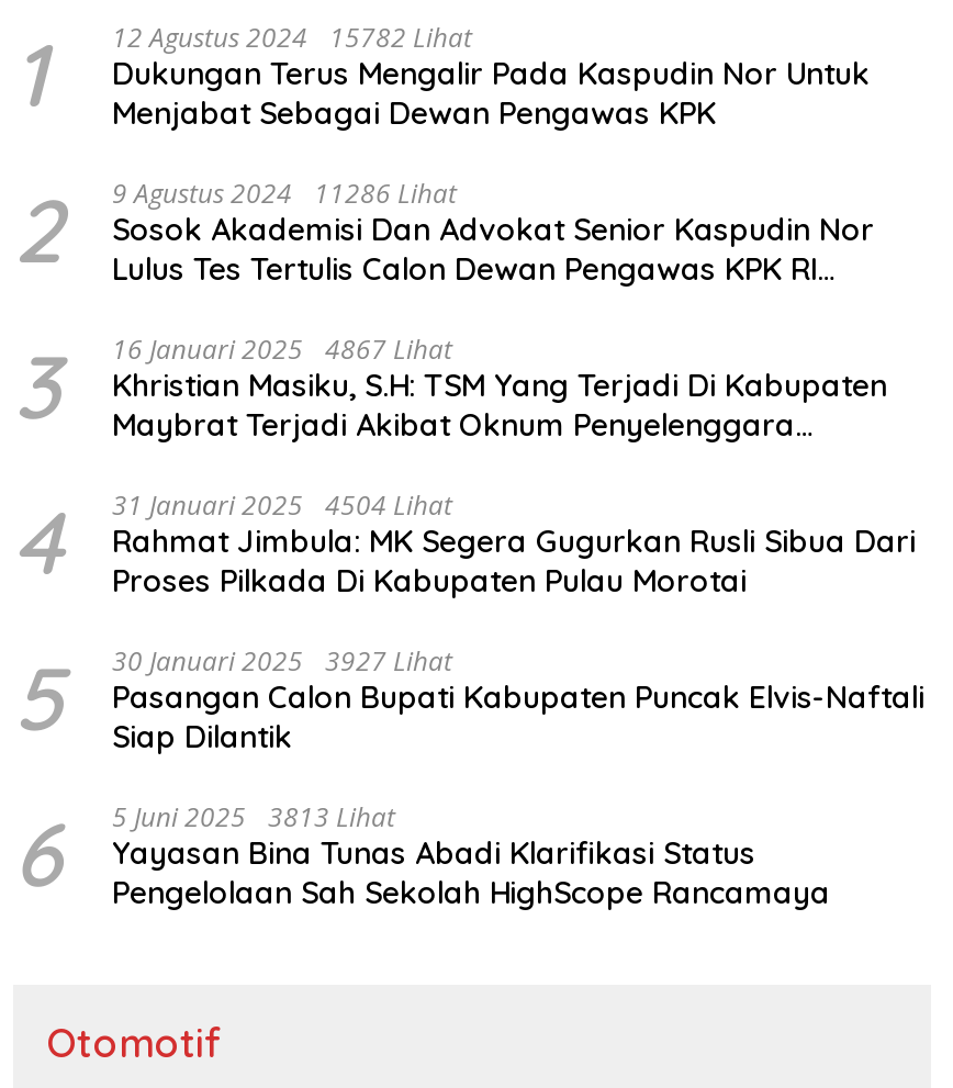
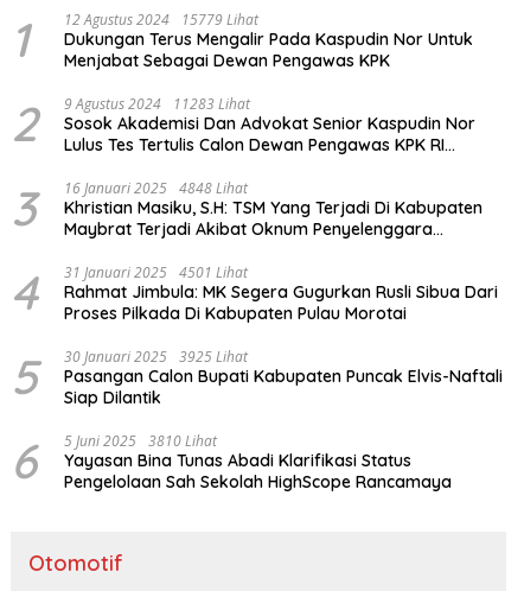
- 12 Agustus 2024 15782 Lihat
+ 12 Agustus 2024 15779 Lihat

- 9 Agustus 2024 11286 Lihat
+ 9 Agustus 2024 11283 Lihat

- 16 Januari 2025 4867 Lihat
+ 16 Januari 2025 4848 Lihat

- 31 Januari 2025 4504 Lihat
+ 31 Januari 2025 4501 Lihat

- 30 Januari 2025 3927 Lihat
+ 30 Januari 2025 3925 Lihat

- 6 5 Juni 2025 3813 Lihat Yayasan Bina Tunas Abadi Klarifikasi Status Pengelolaan Sah Sekolah HighScope Rancamaya
+ 6 5 Juni 2025 3810 Lihat Yayasan Bina Tunas Abadi Klarifikasi Status Pengelolaan Sah Sekolah HighScope Rancamaya
